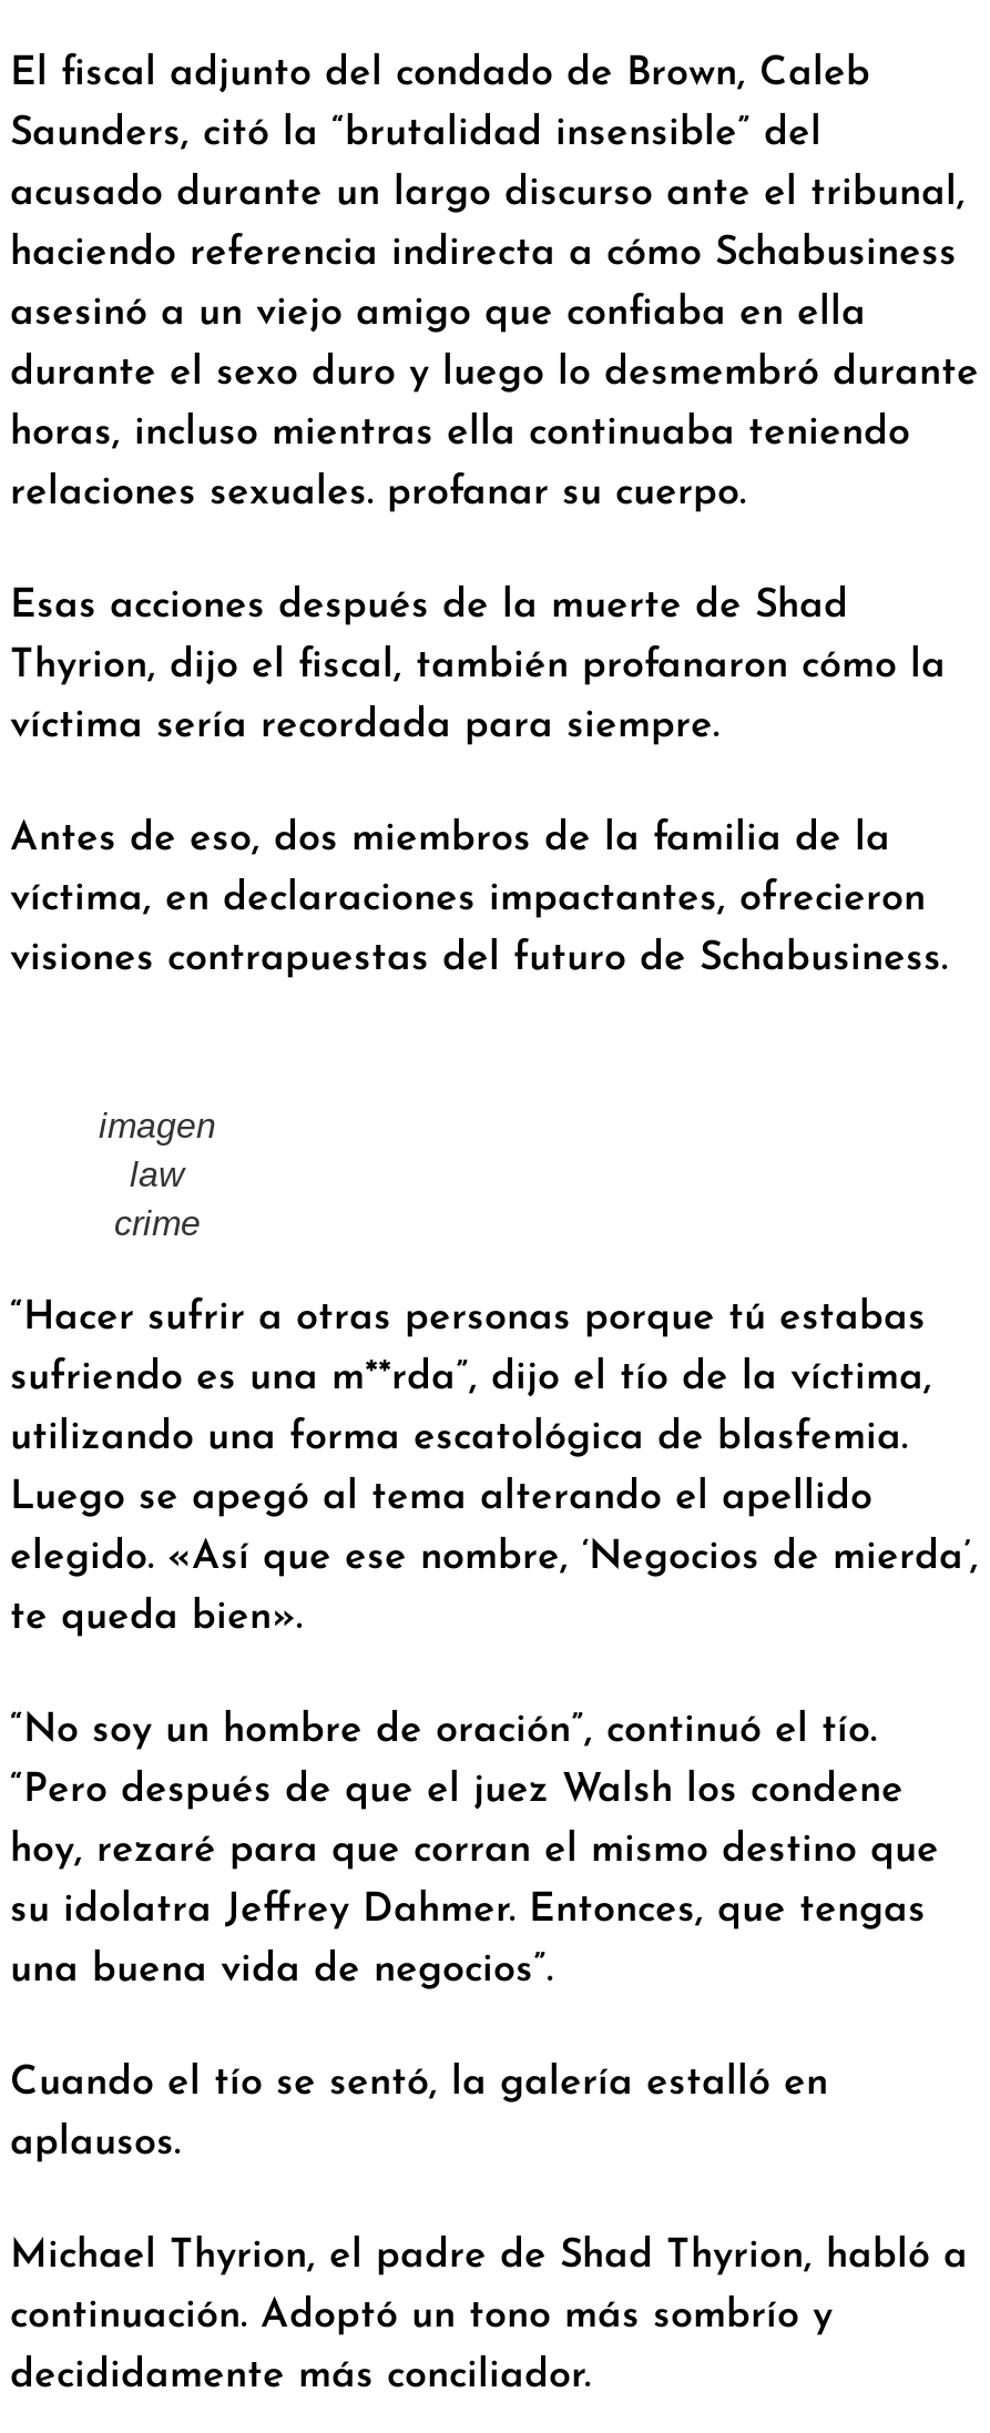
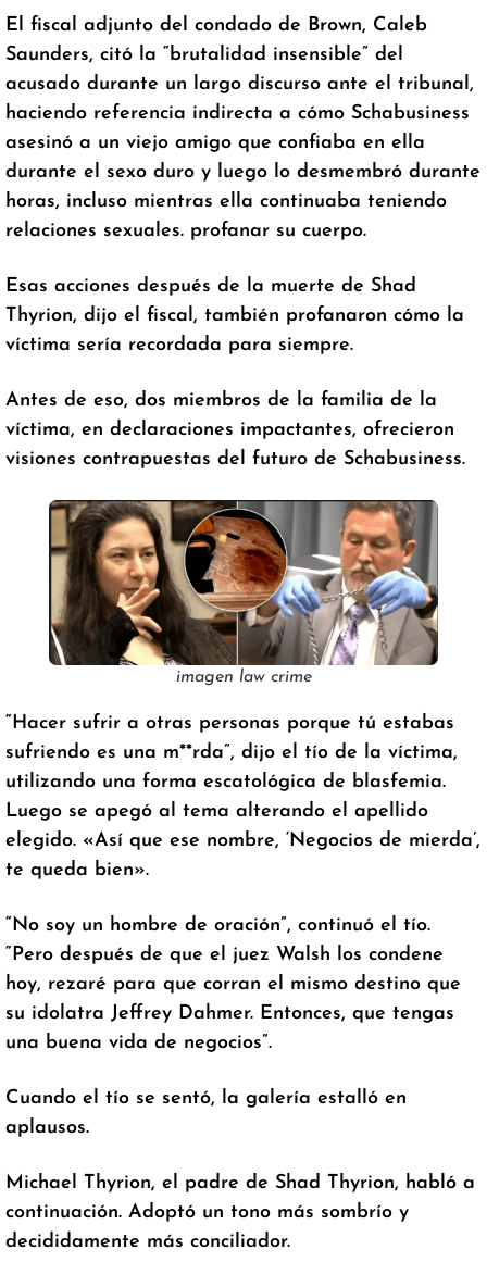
+ [image]
